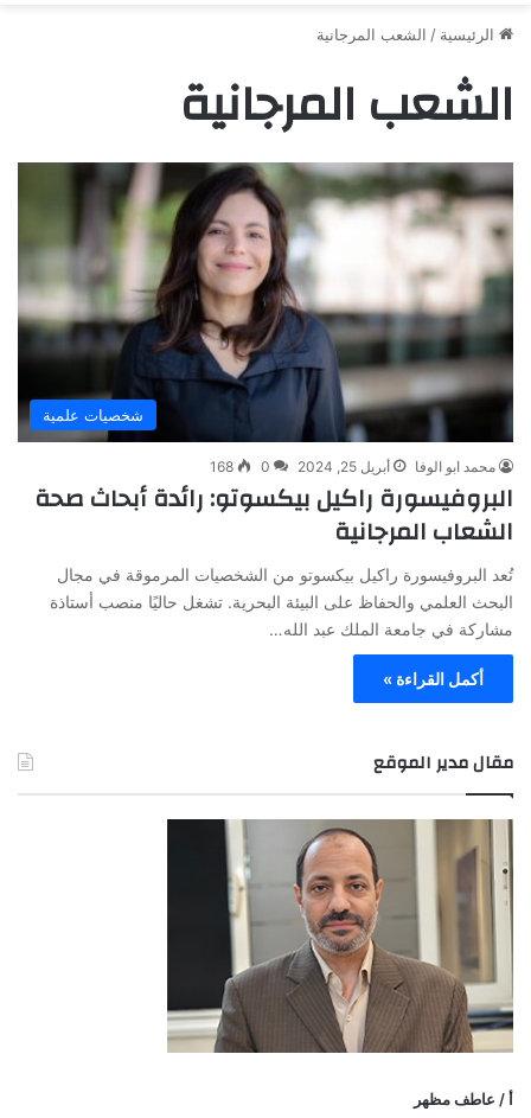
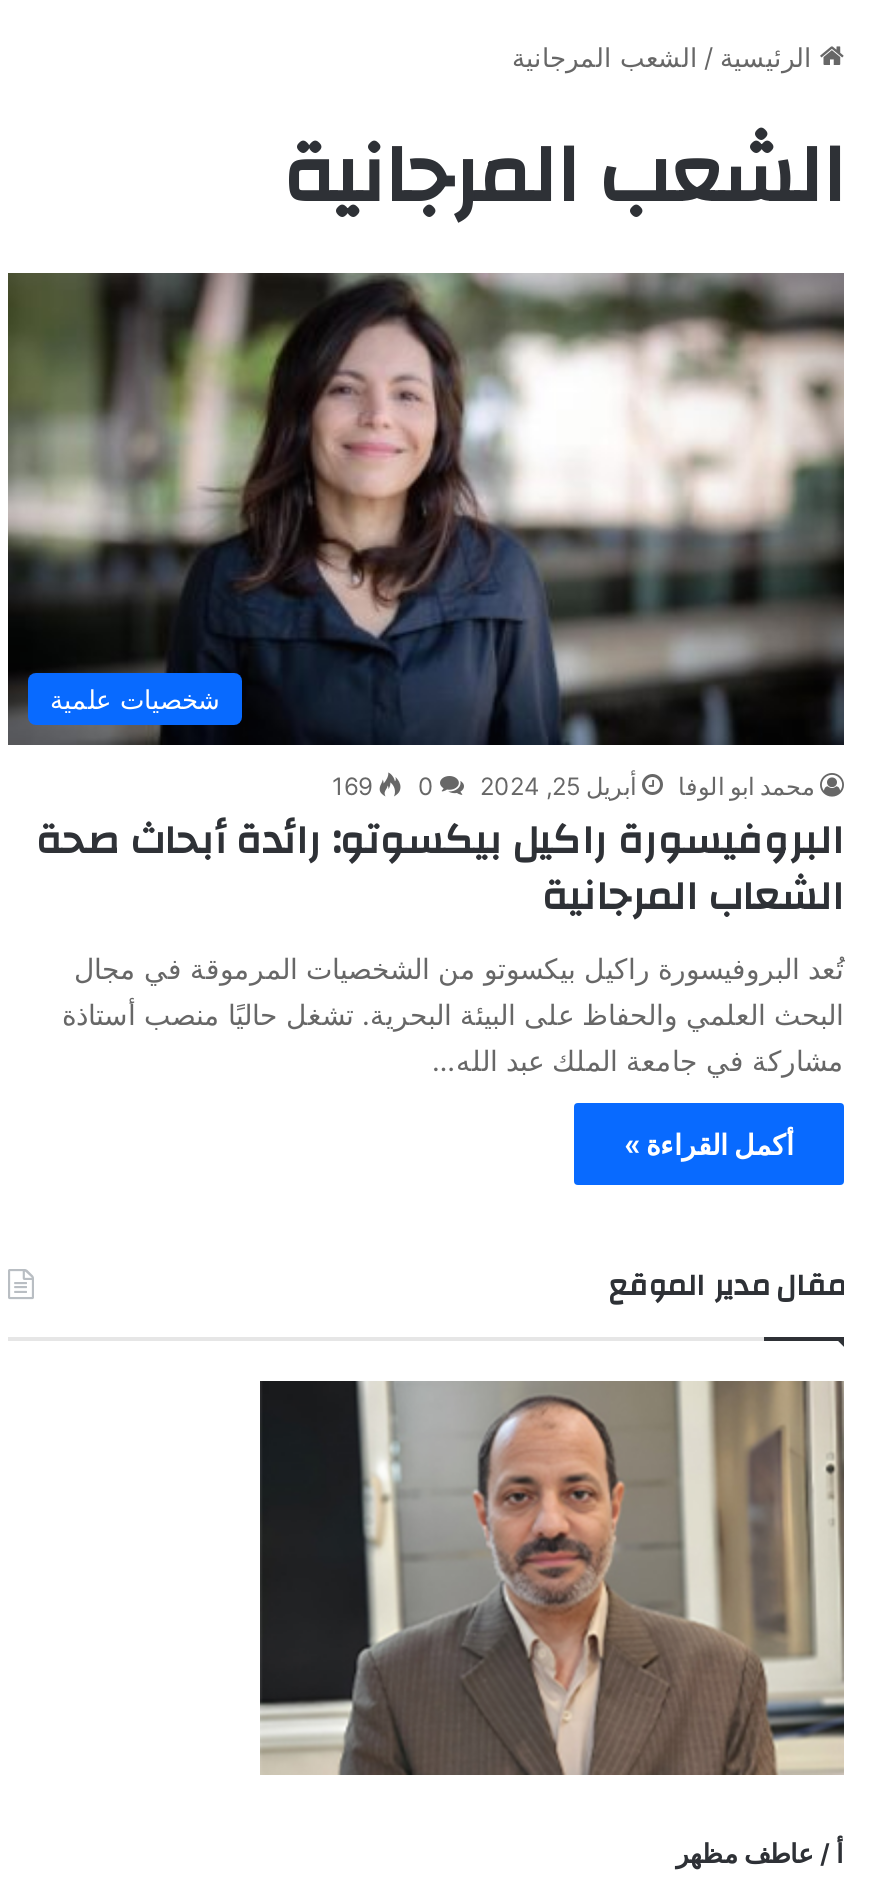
- 168 0
+ 169 0
